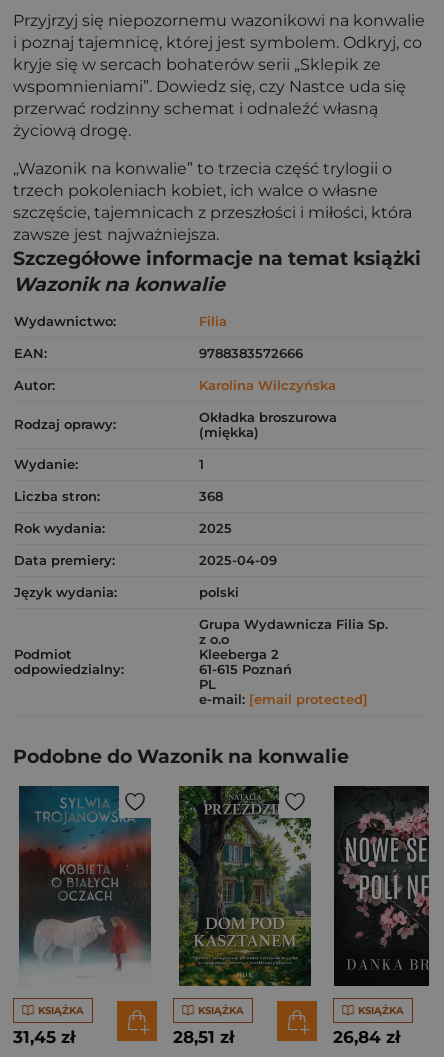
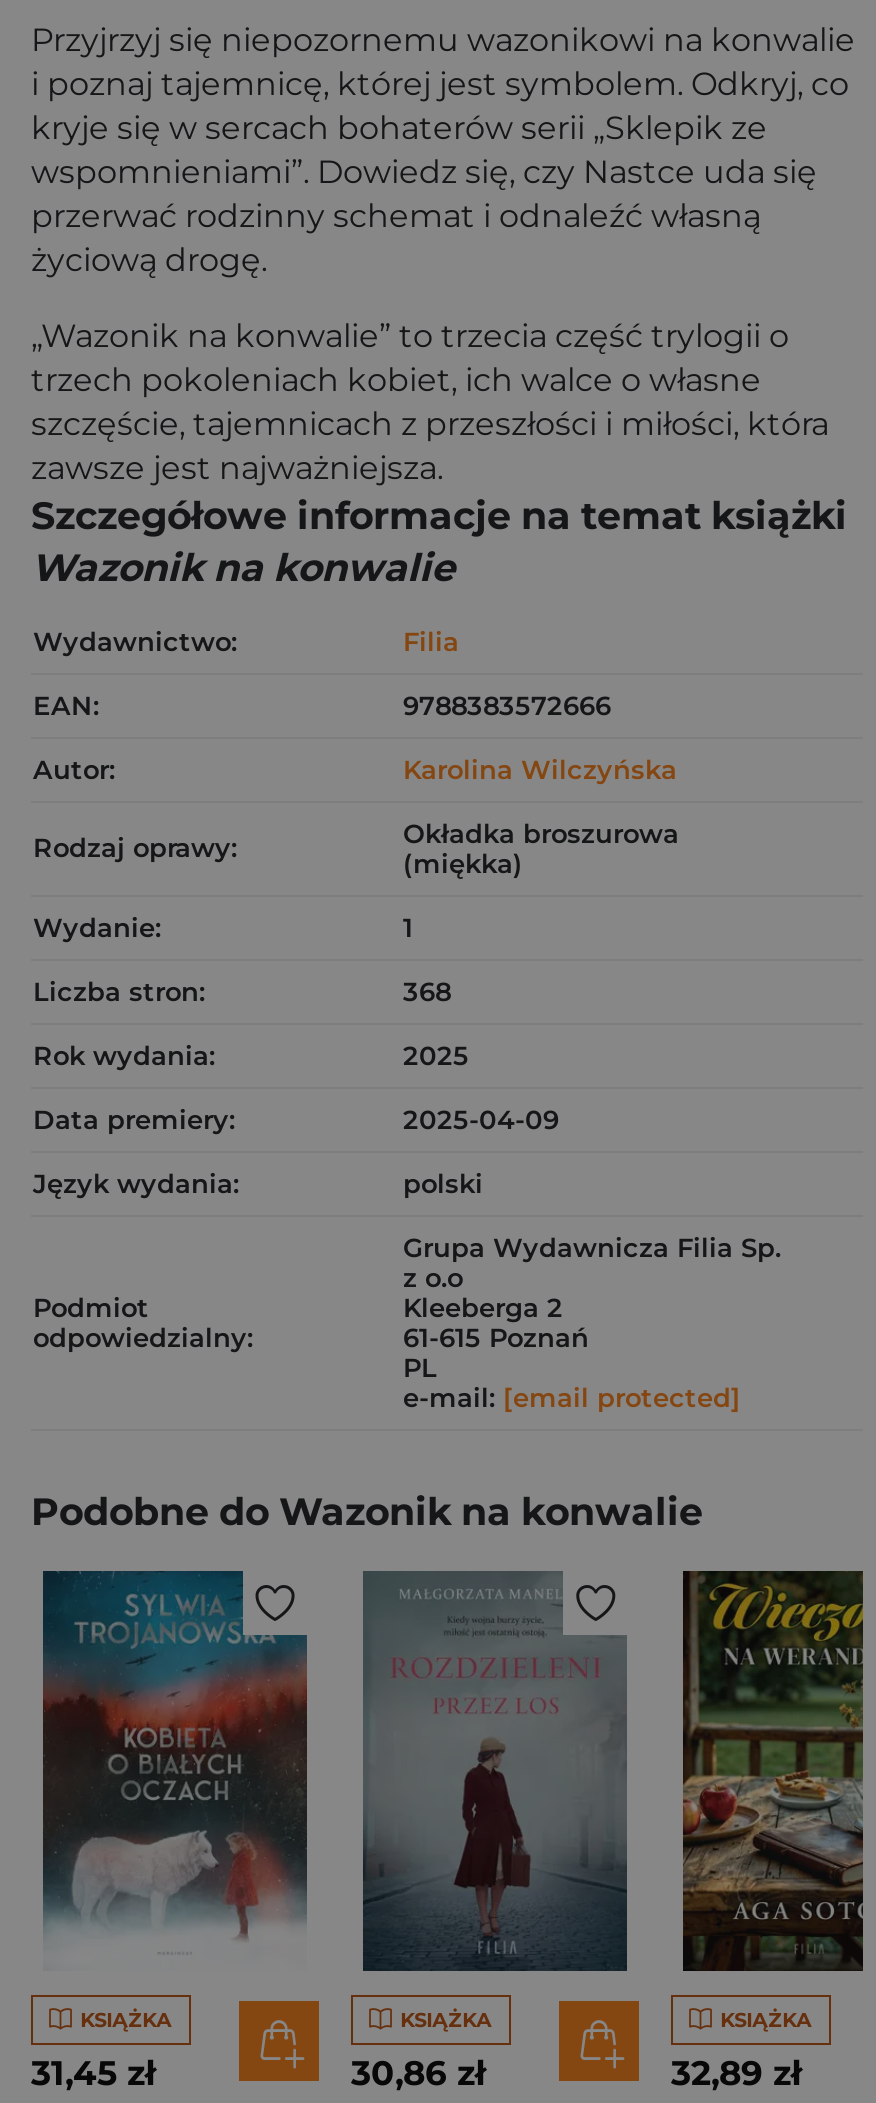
- [image]
- 28,51 zł
+ [image]
+ 30,86 zł

- [image]
+ [image]

- 26,84 zł
+ 32,89 zł
